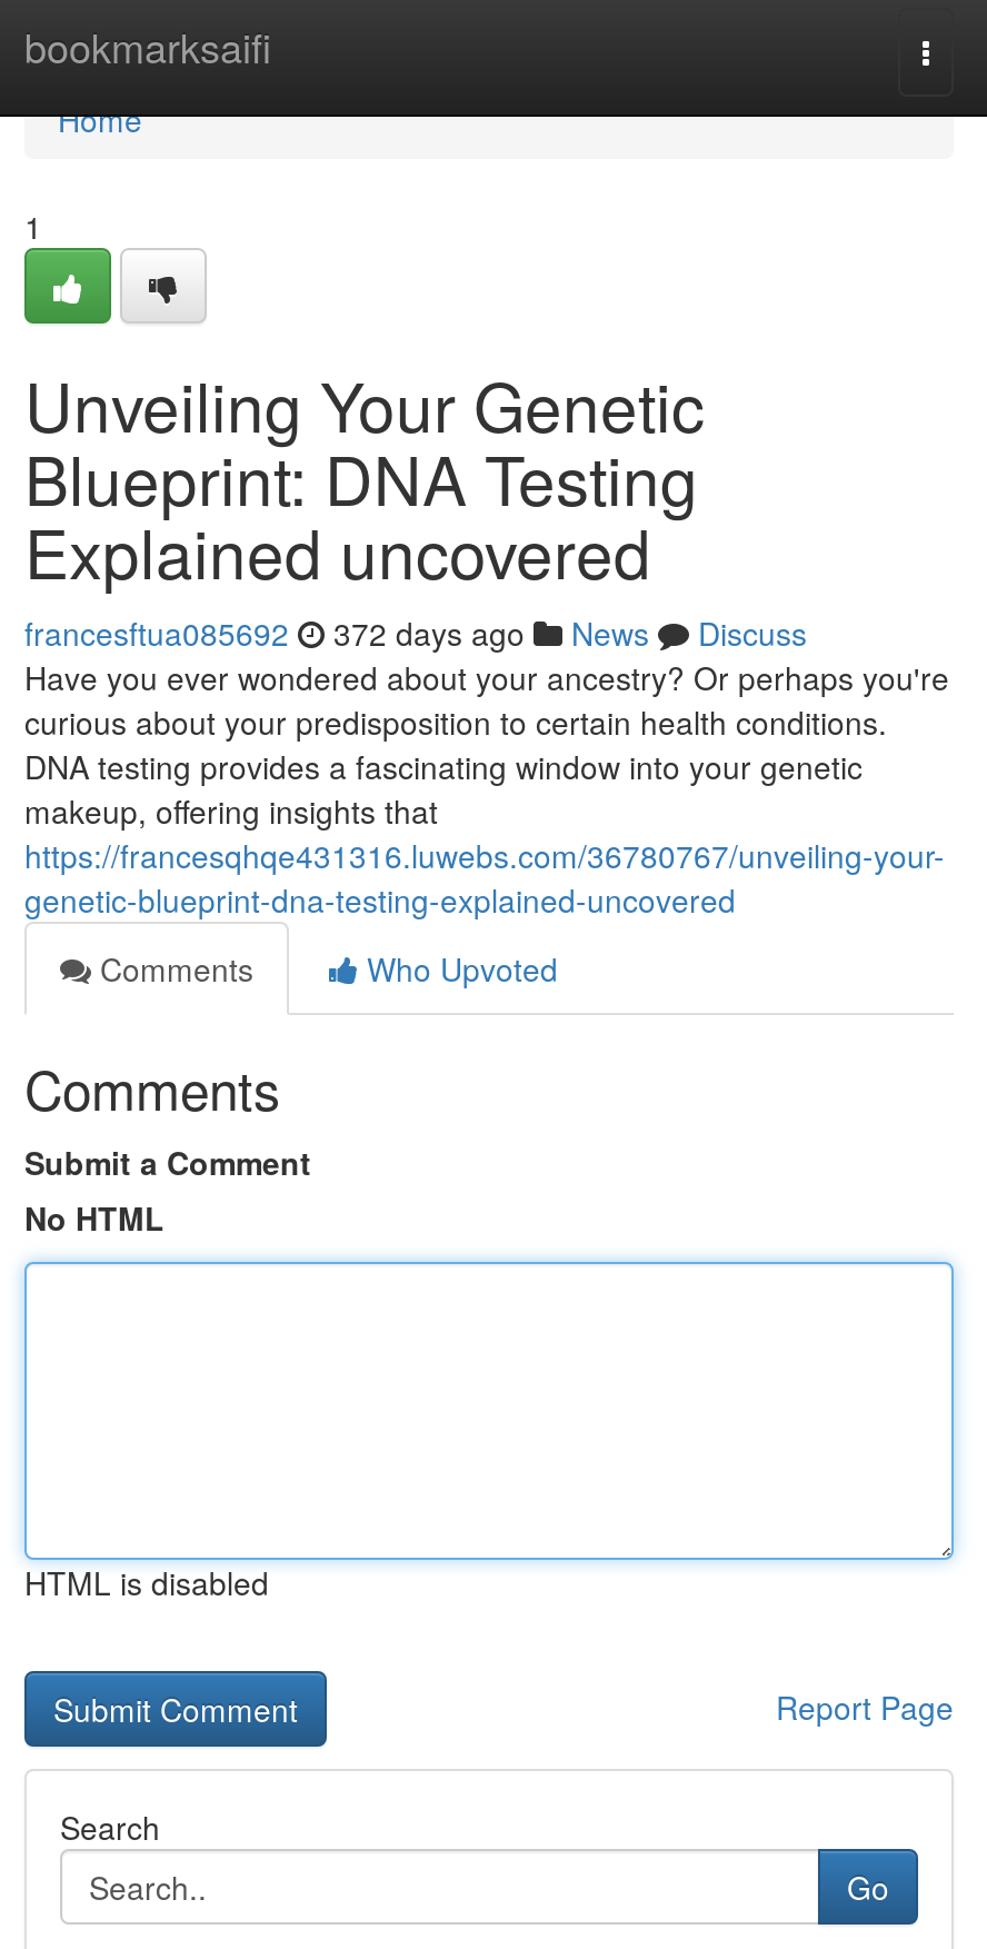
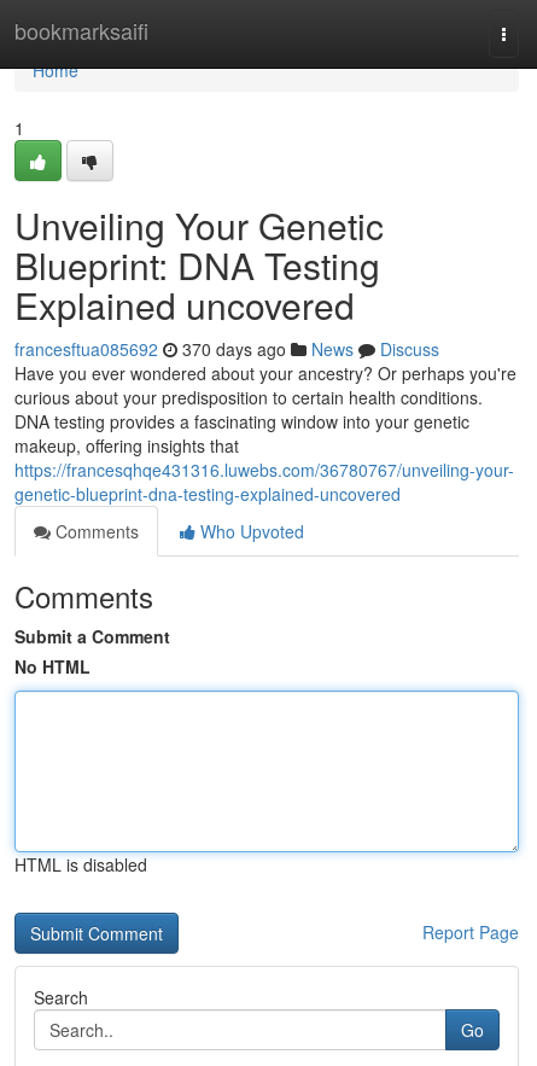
- francesftua085692 372 days ago News Discuss
+ francesftua085692 370 days ago News Discuss
